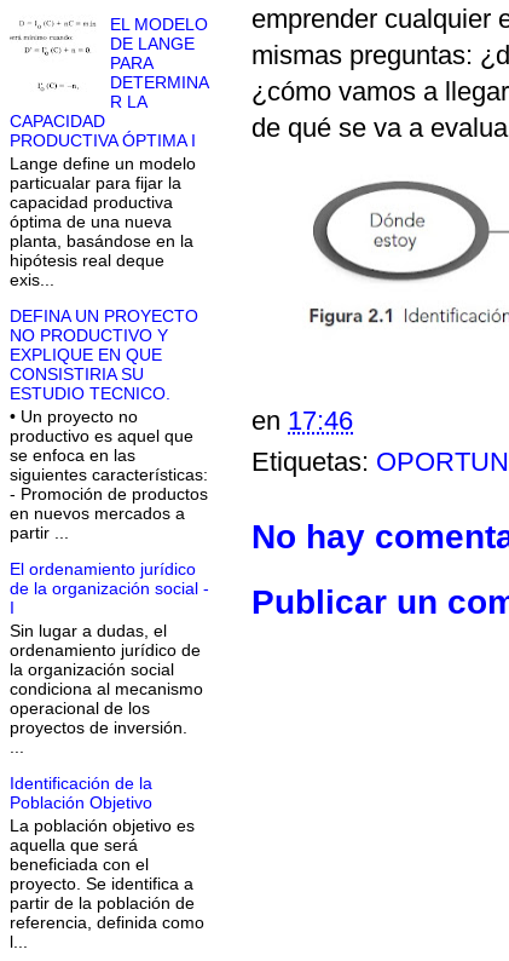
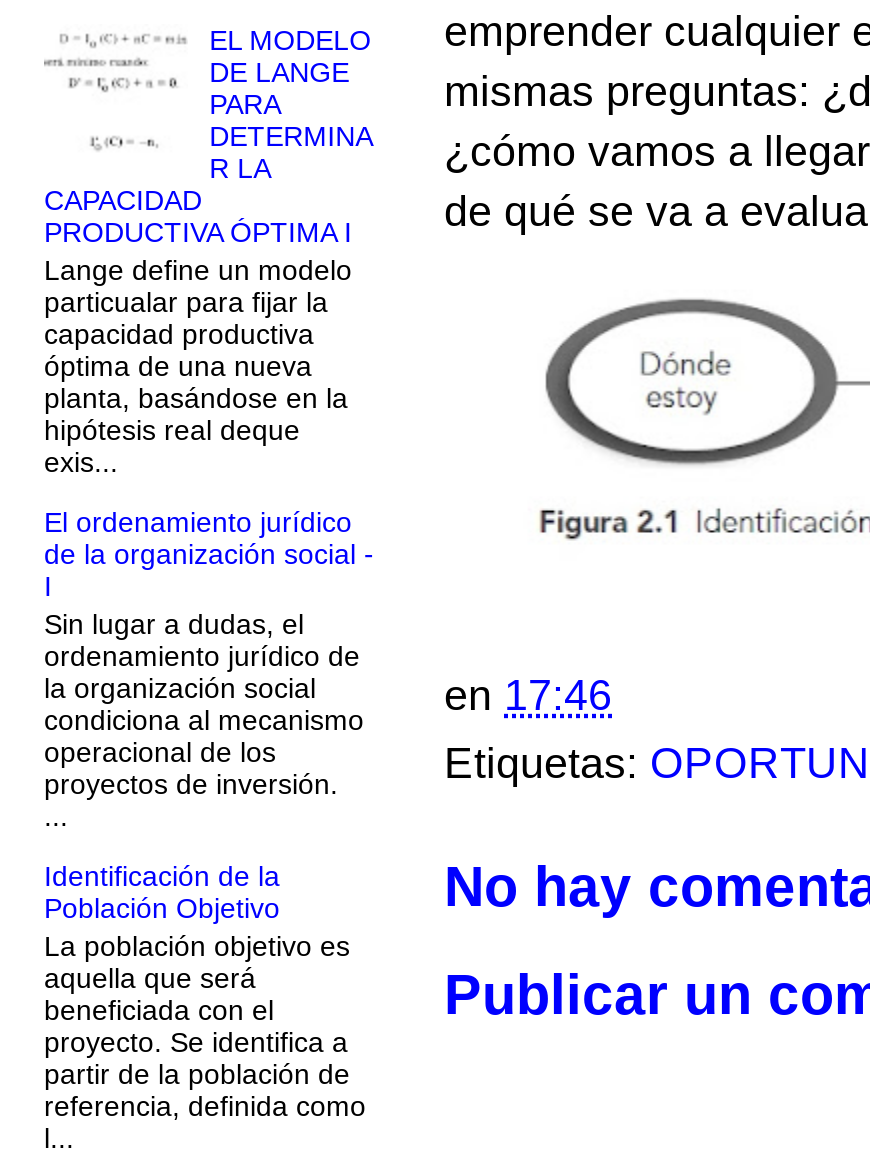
- DEFINA UN PROYECTO
- NO PRODUCTIVO Y
- EXPLIQUE EN QUE
- CONSISTIRIA SU
- ESTUDIO TECNICO.
- • Un proyecto no
- productivo es aquel que
- se enfoca en las
- siguientes características:
- - Promoción de productos
- en nuevos mercados a
- partir ...
